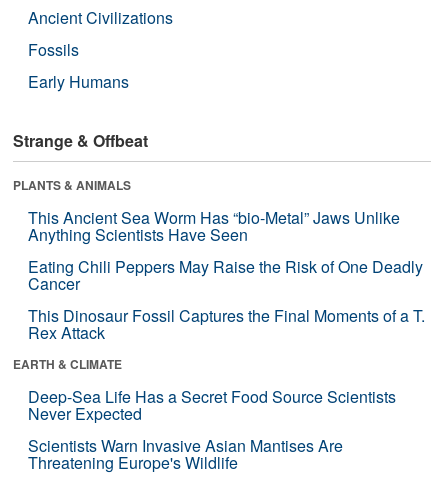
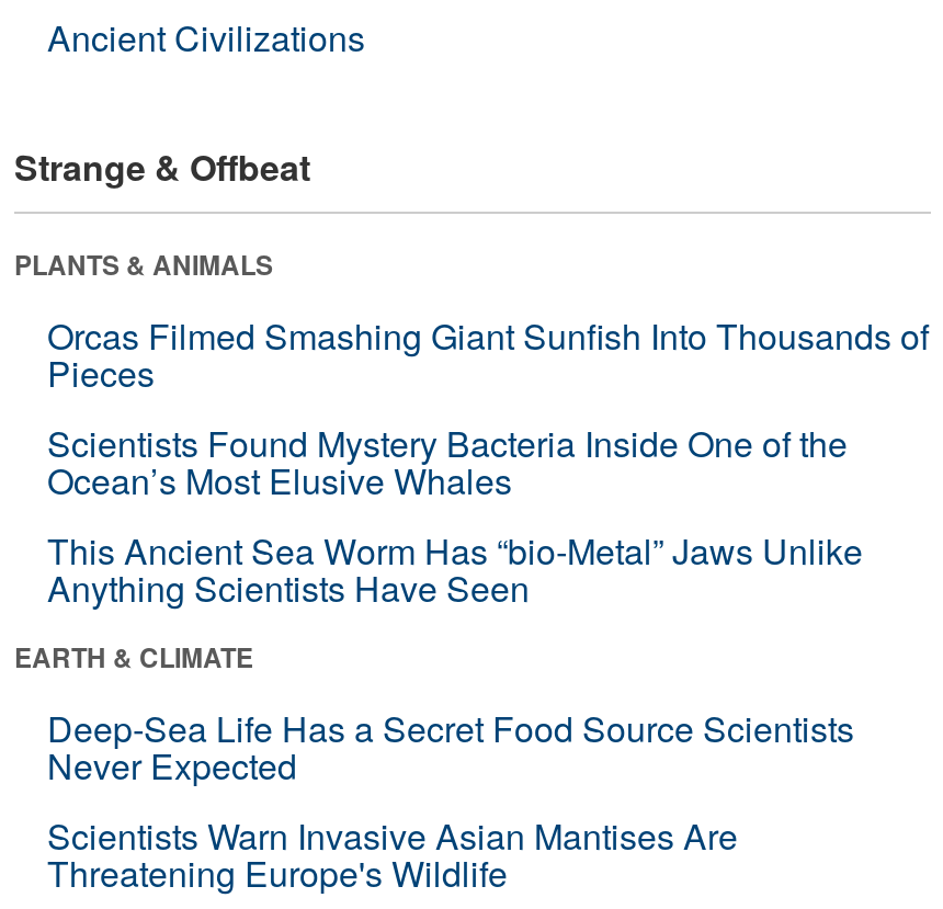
- Fossils
- Early Humans

+ Orcas Filmed Smashing Giant Sunfish Into Thousands of
+ Pieces
+ Scientists Found Mystery Bacteria Inside One of the
+ Ocean’s Most Elusive Whales

moved down: This Ancient Sea Worm Has “bio-Metal” Jaws Unlike | Anything Scientists Have Seen

- Eating Chili Peppers May Raise the Risk of One Deadly
- Cancer
- This Dinosaur Fossil Captures the Final Moments of a T.
- Rex Attack
